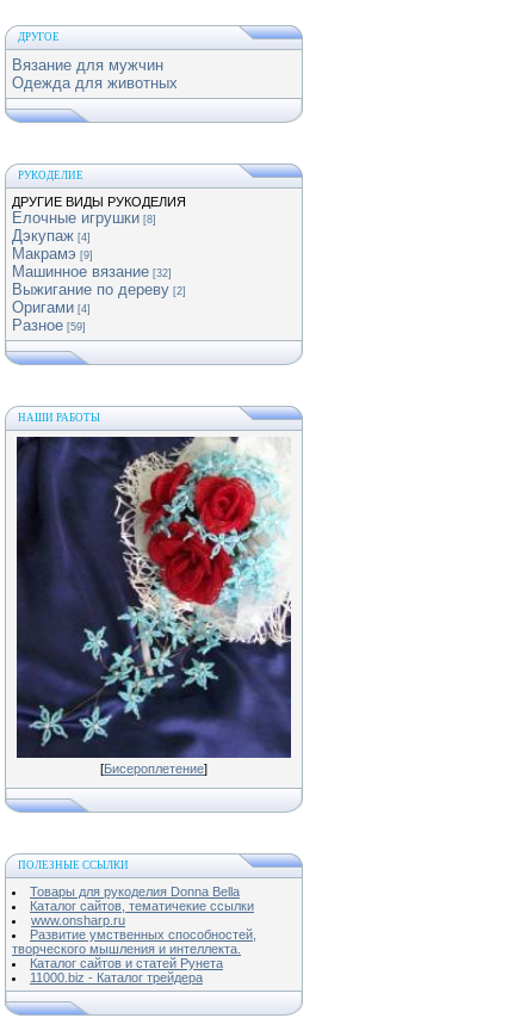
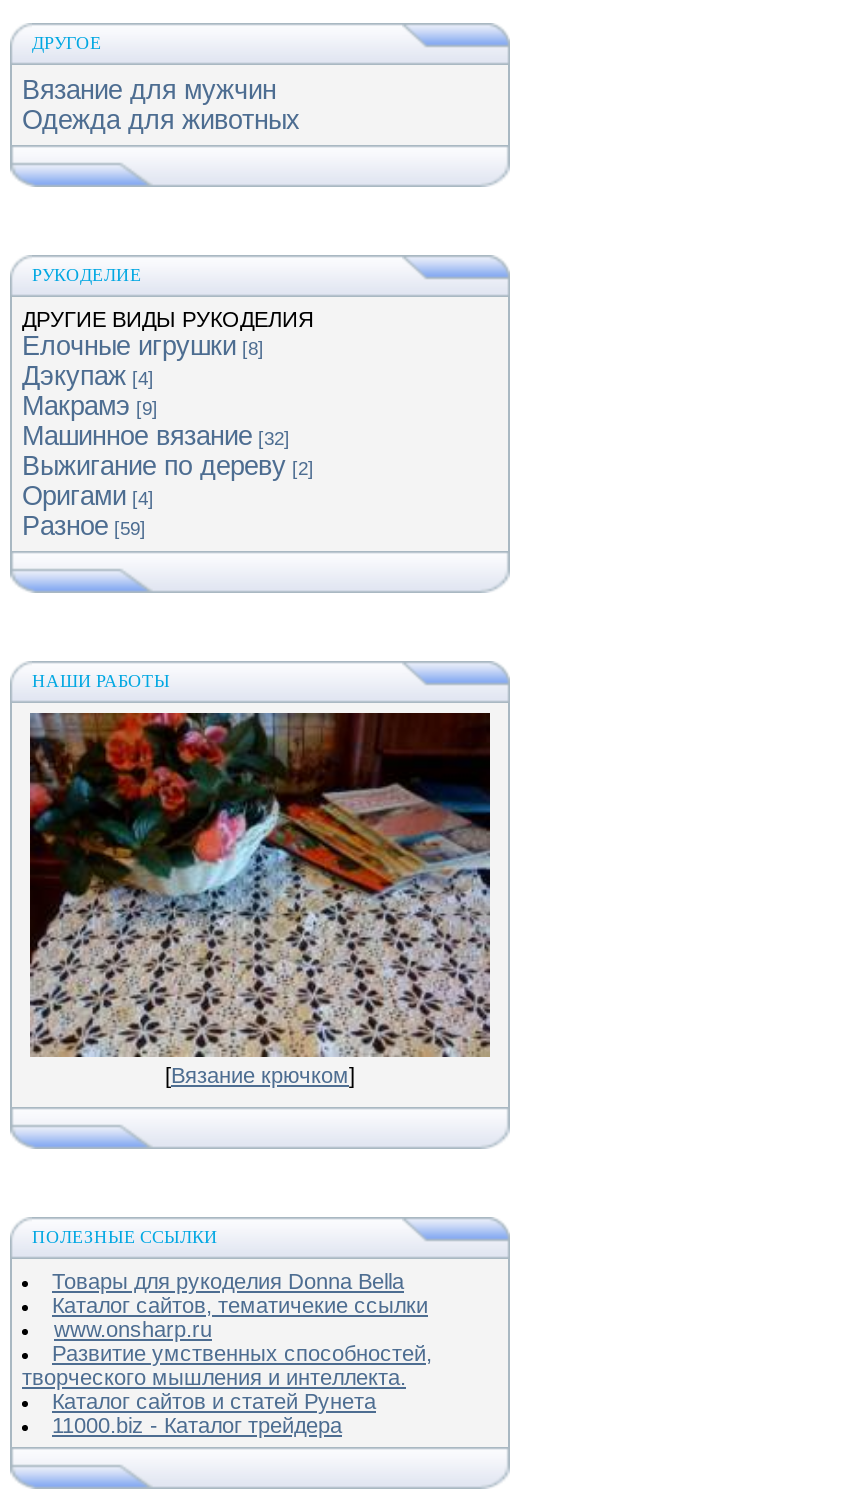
- [image]
- [Бисероплетение]
+ [image]
+ [Вязание крючком]
